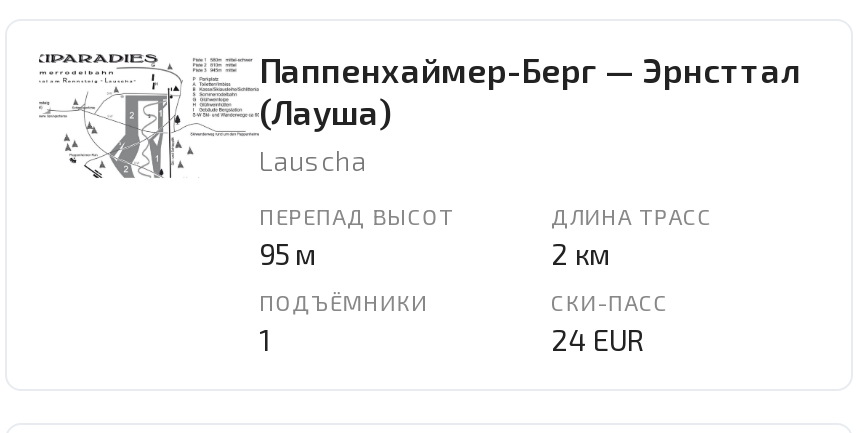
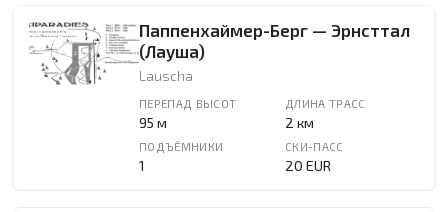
- 24 EUR
+ 20 EUR
